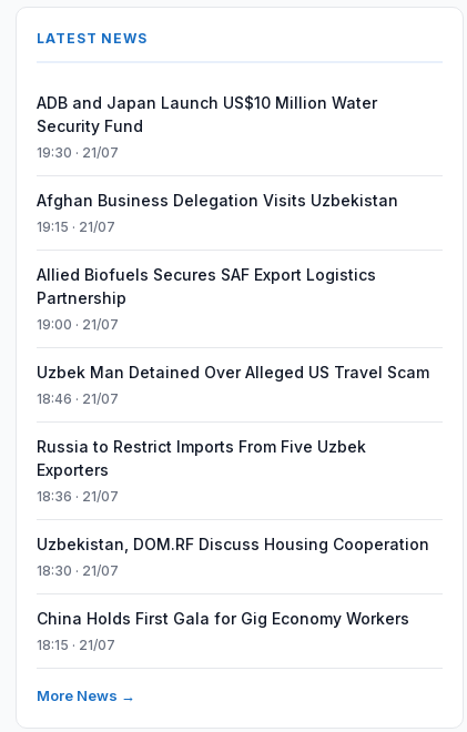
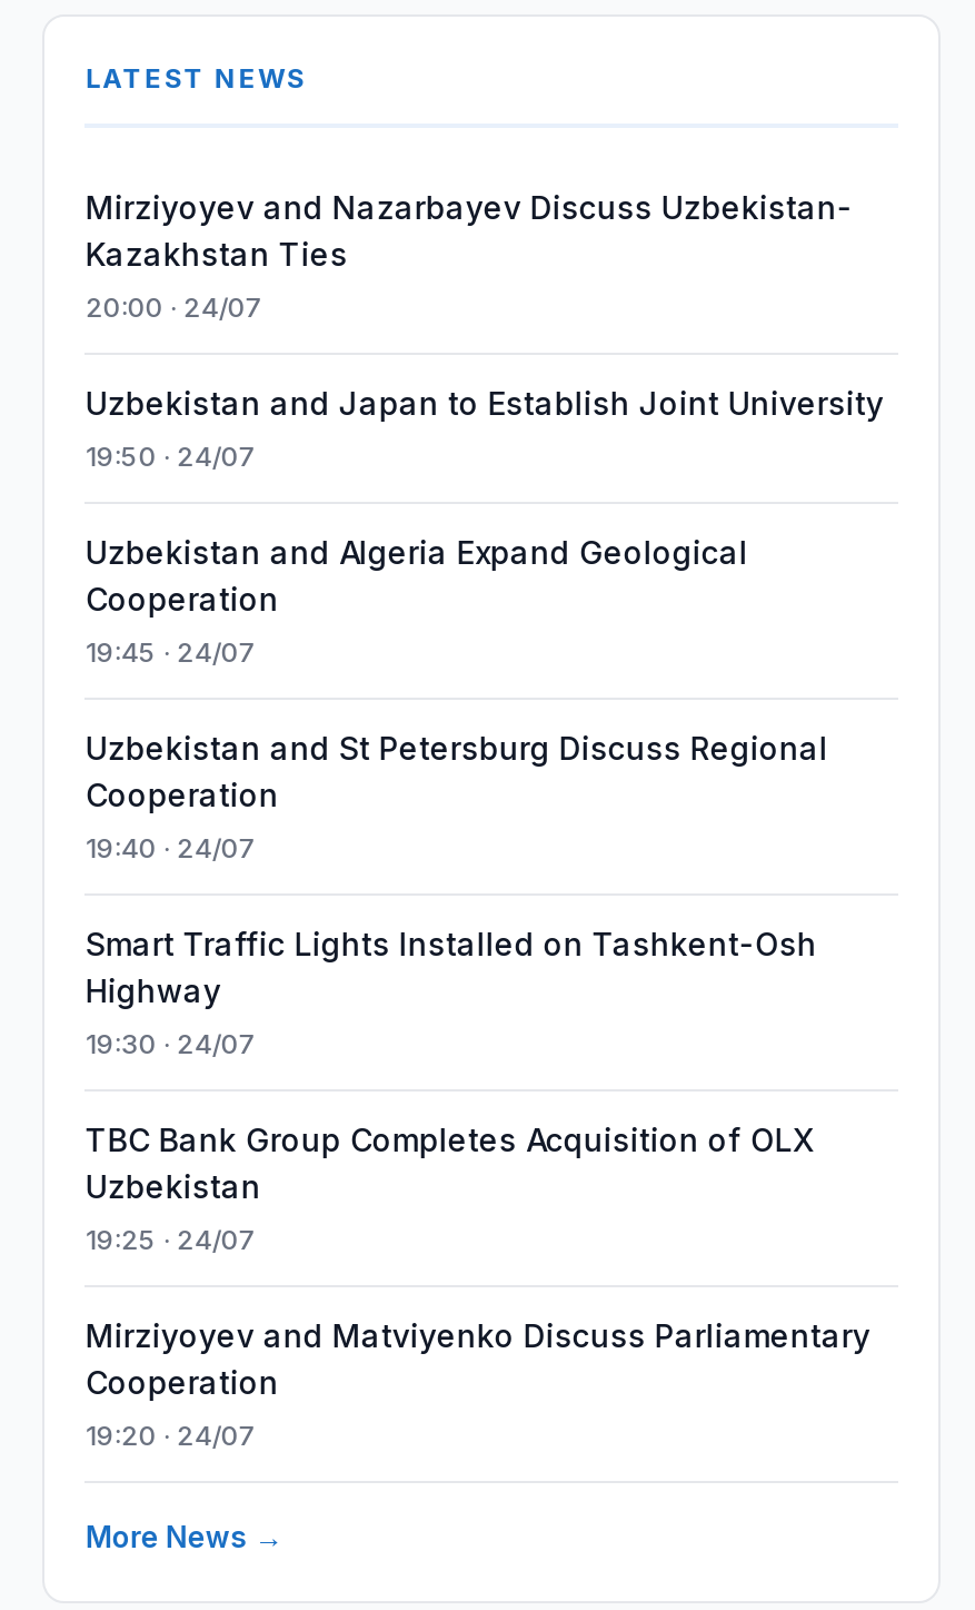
- ADB and Japan Launch US$10 Million Water
- Security Fund
+ Mirziyoyev and Nazarbayev Discuss Uzbekistan-
+ Kazakhstan Ties

- 19:30 · 21/07
+ 20:00 · 24/07

- Afghan Business Delegation Visits Uzbekistan
+ Uzbekistan and Japan to Establish Joint University

- 19:15 · 21/07
+ 19:50 · 24/07

- Allied Biofuels Secures SAF Export Logistics
- Partnership
+ Uzbekistan and Algeria Expand Geological
+ Cooperation

- 19:00 · 21/07
+ 19:45 · 24/07

- Uzbek Man Detained Over Alleged US Travel Scam
+ Uzbekistan and St Petersburg Discuss Regional
+ Cooperation

- 18:46 · 21/07
+ 19:40 · 24/07

- Russia to Restrict Imports From Five Uzbek
- Exporters
+ Smart Traffic Lights Installed on Tashkent-Osh
+ Highway

- 18:36 · 21/07
+ 19:30 · 24/07

- Uzbekistan, DOM.RF Discuss Housing Cooperation
+ TBC Bank Group Completes Acquisition of OLX
+ Uzbekistan

- 18:30 · 21/07
+ 19:25 · 24/07

- China Holds First Gala for Gig Economy Workers
+ Mirziyoyev and Matviyenko Discuss Parliamentary
+ Cooperation

- 18:15 · 21/07
+ 19:20 · 24/07
